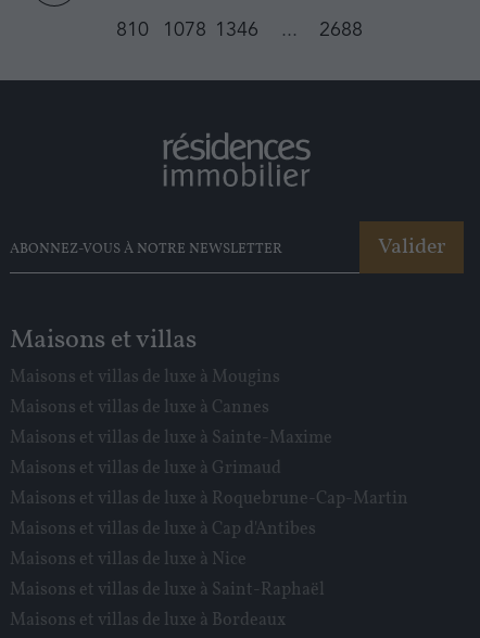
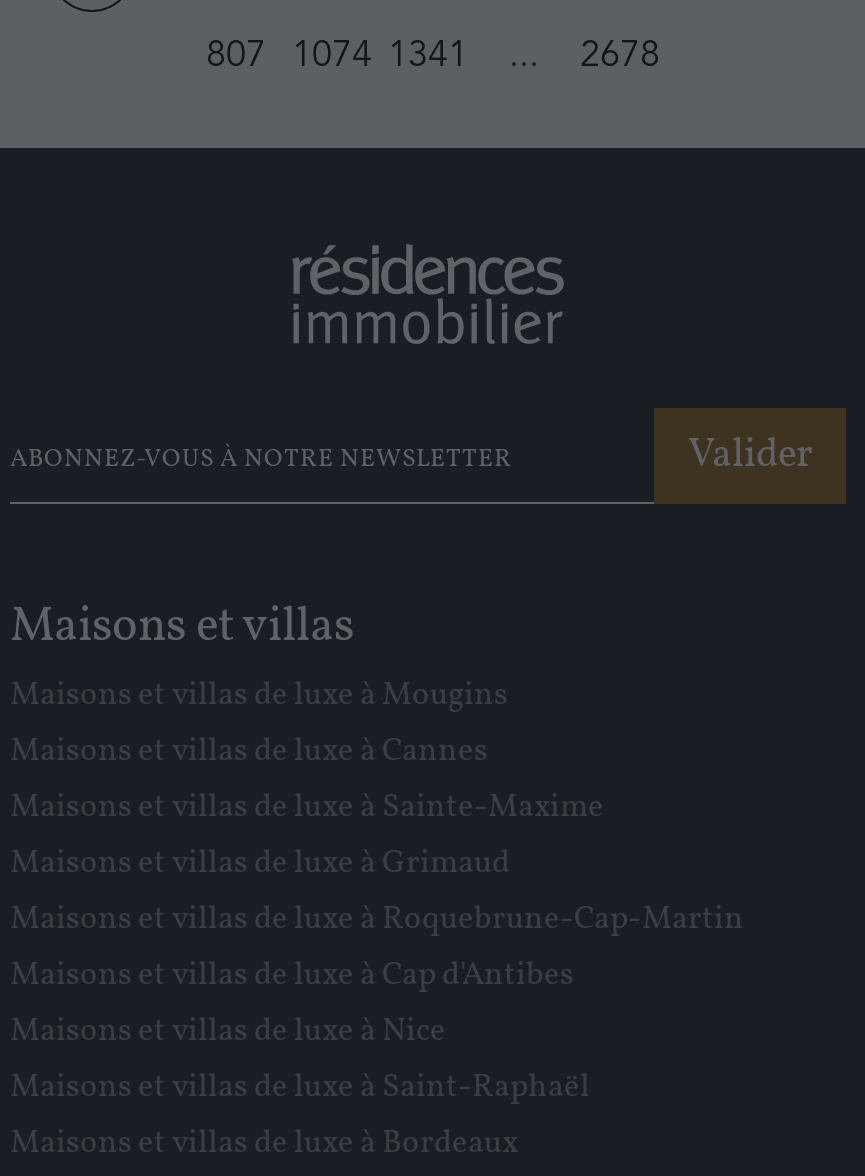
- 810
+ 807

- 1078 1346
+ 1074 1341

- 2688
+ 2678
